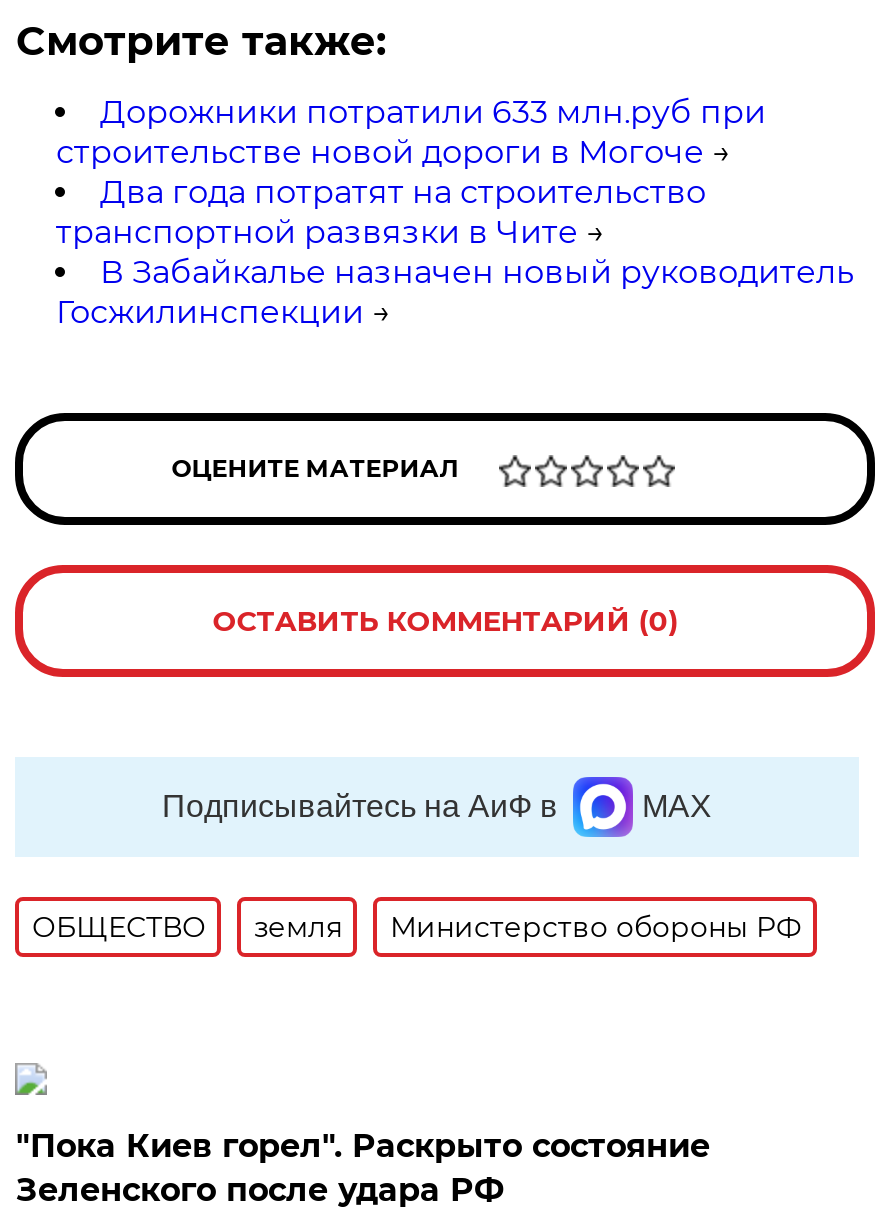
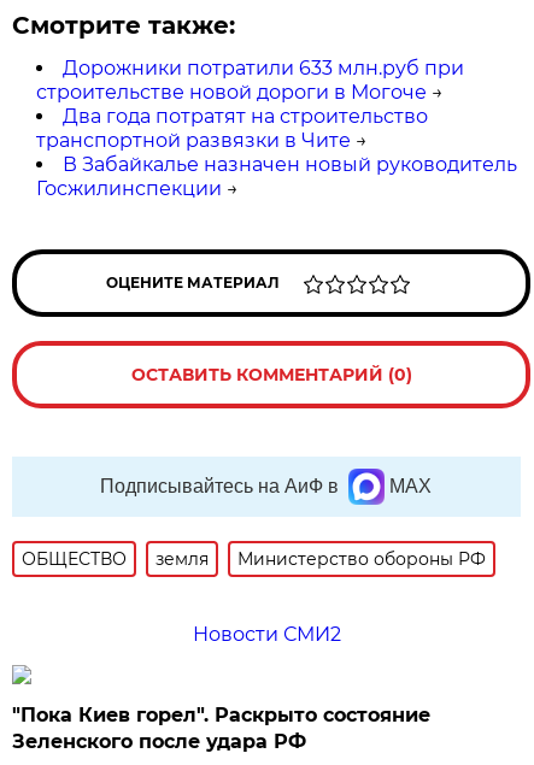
+ Новости СМИ2
